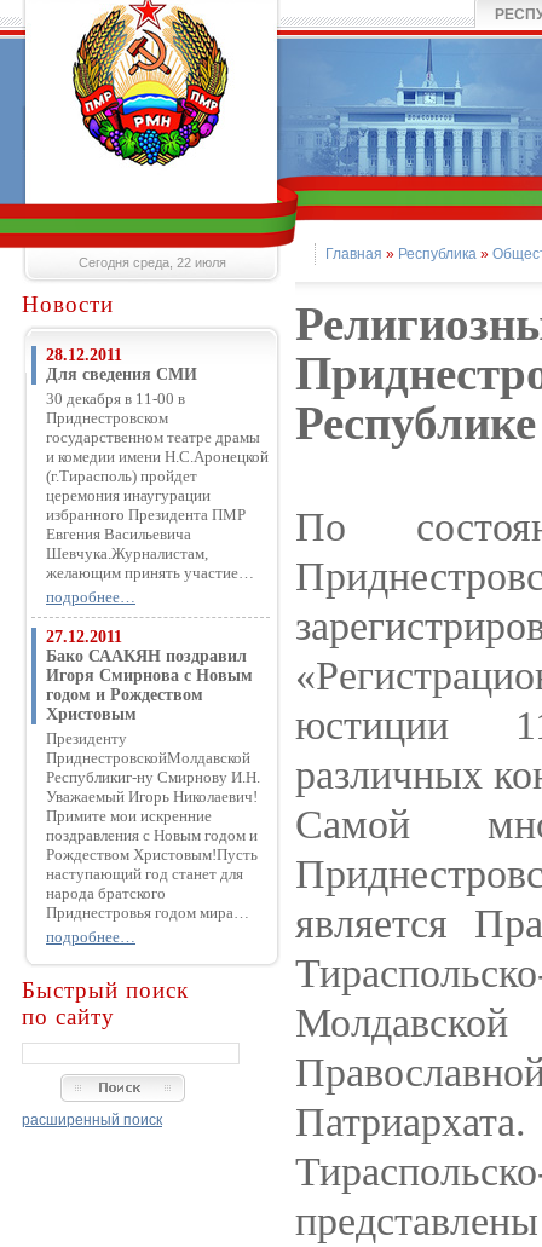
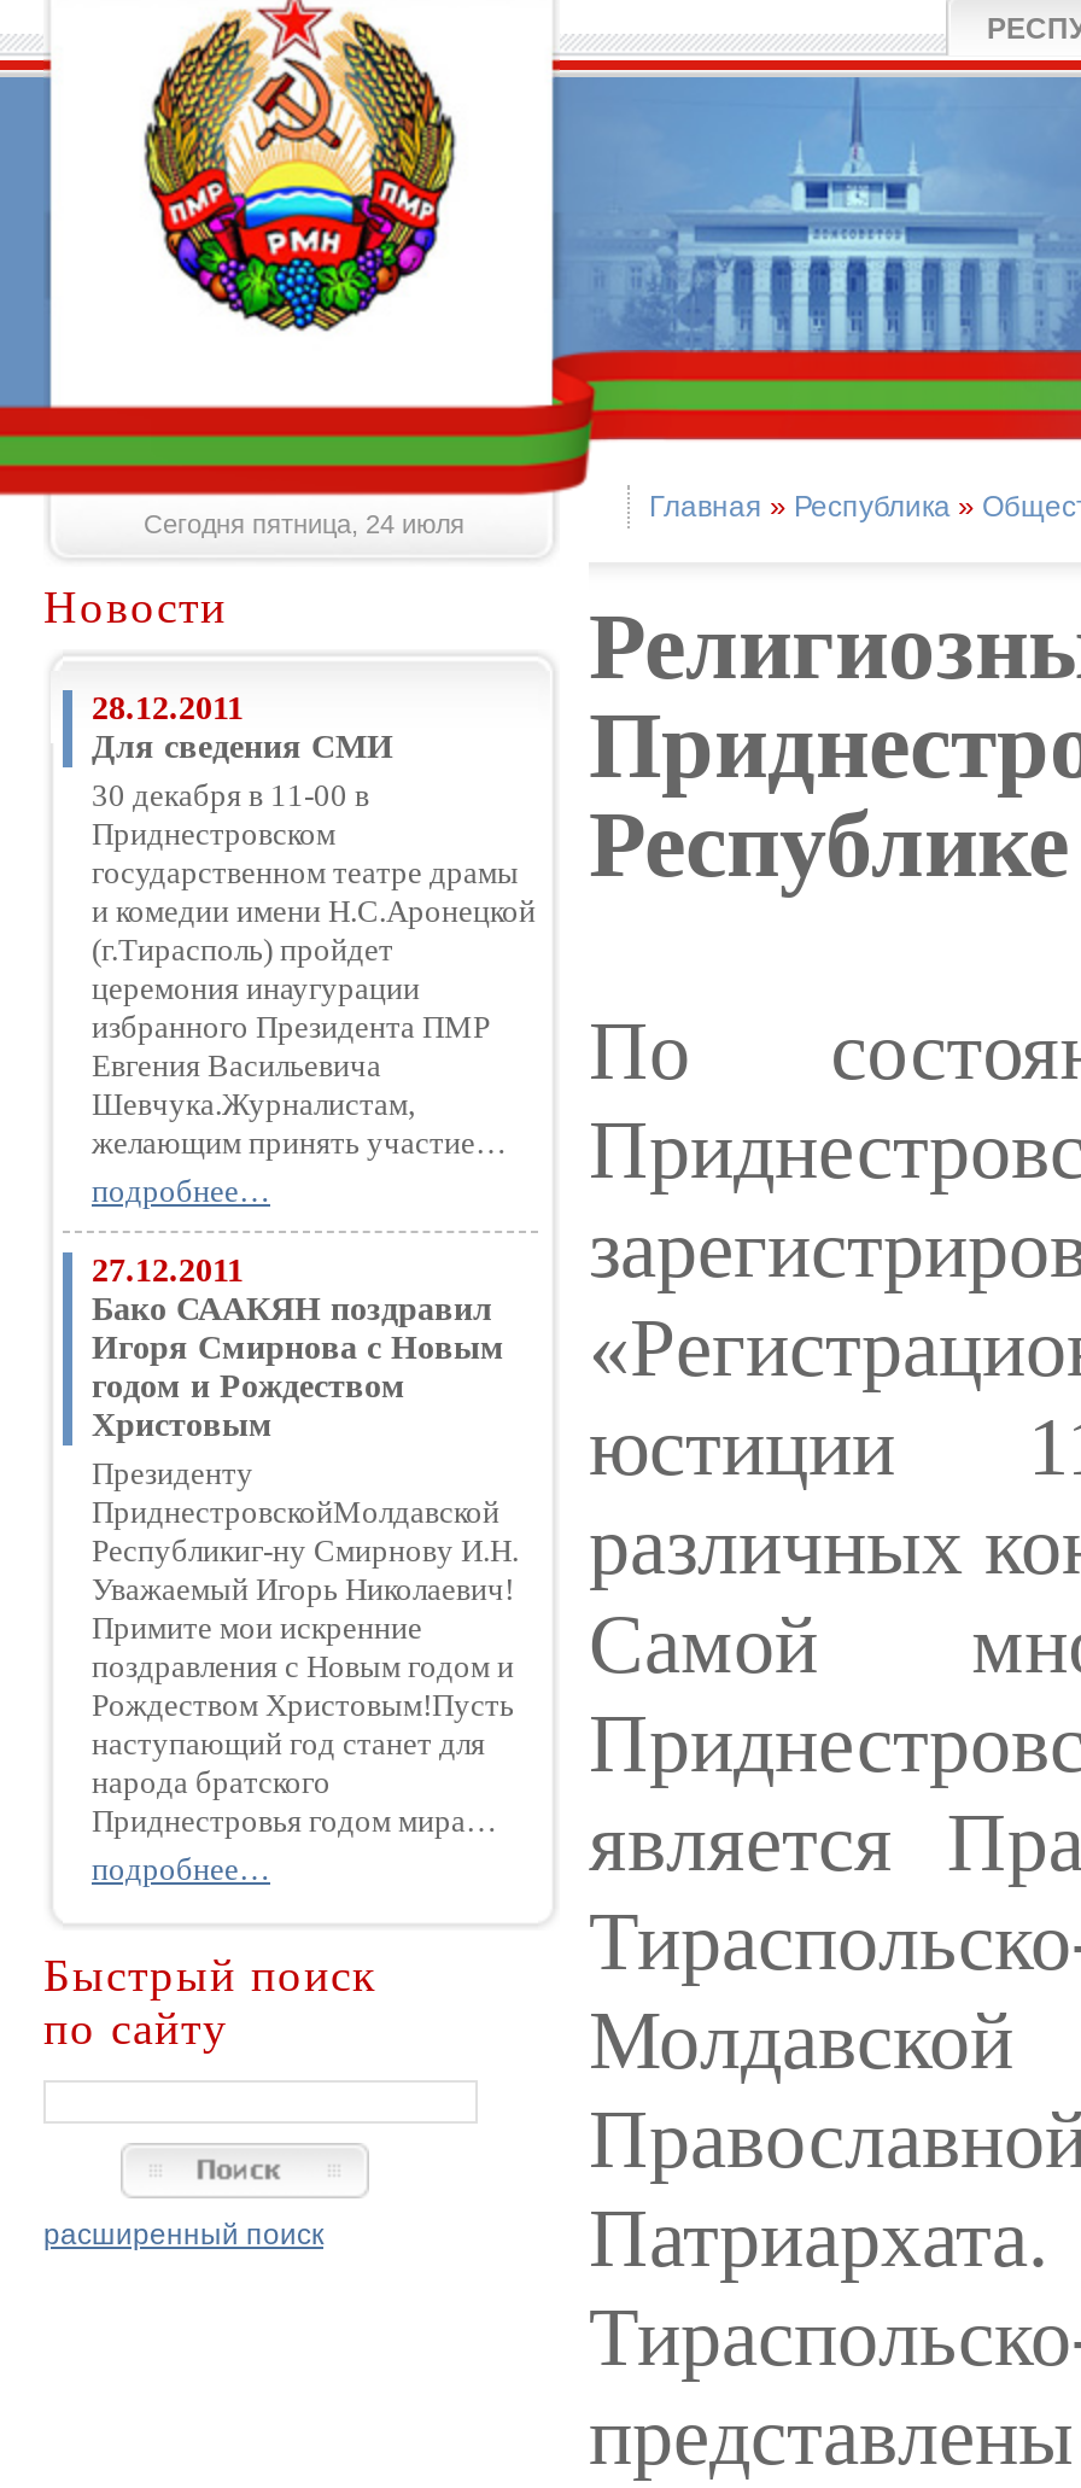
- Сегодня среда, 22 июля
+ Сегодня пятница, 24 июля
